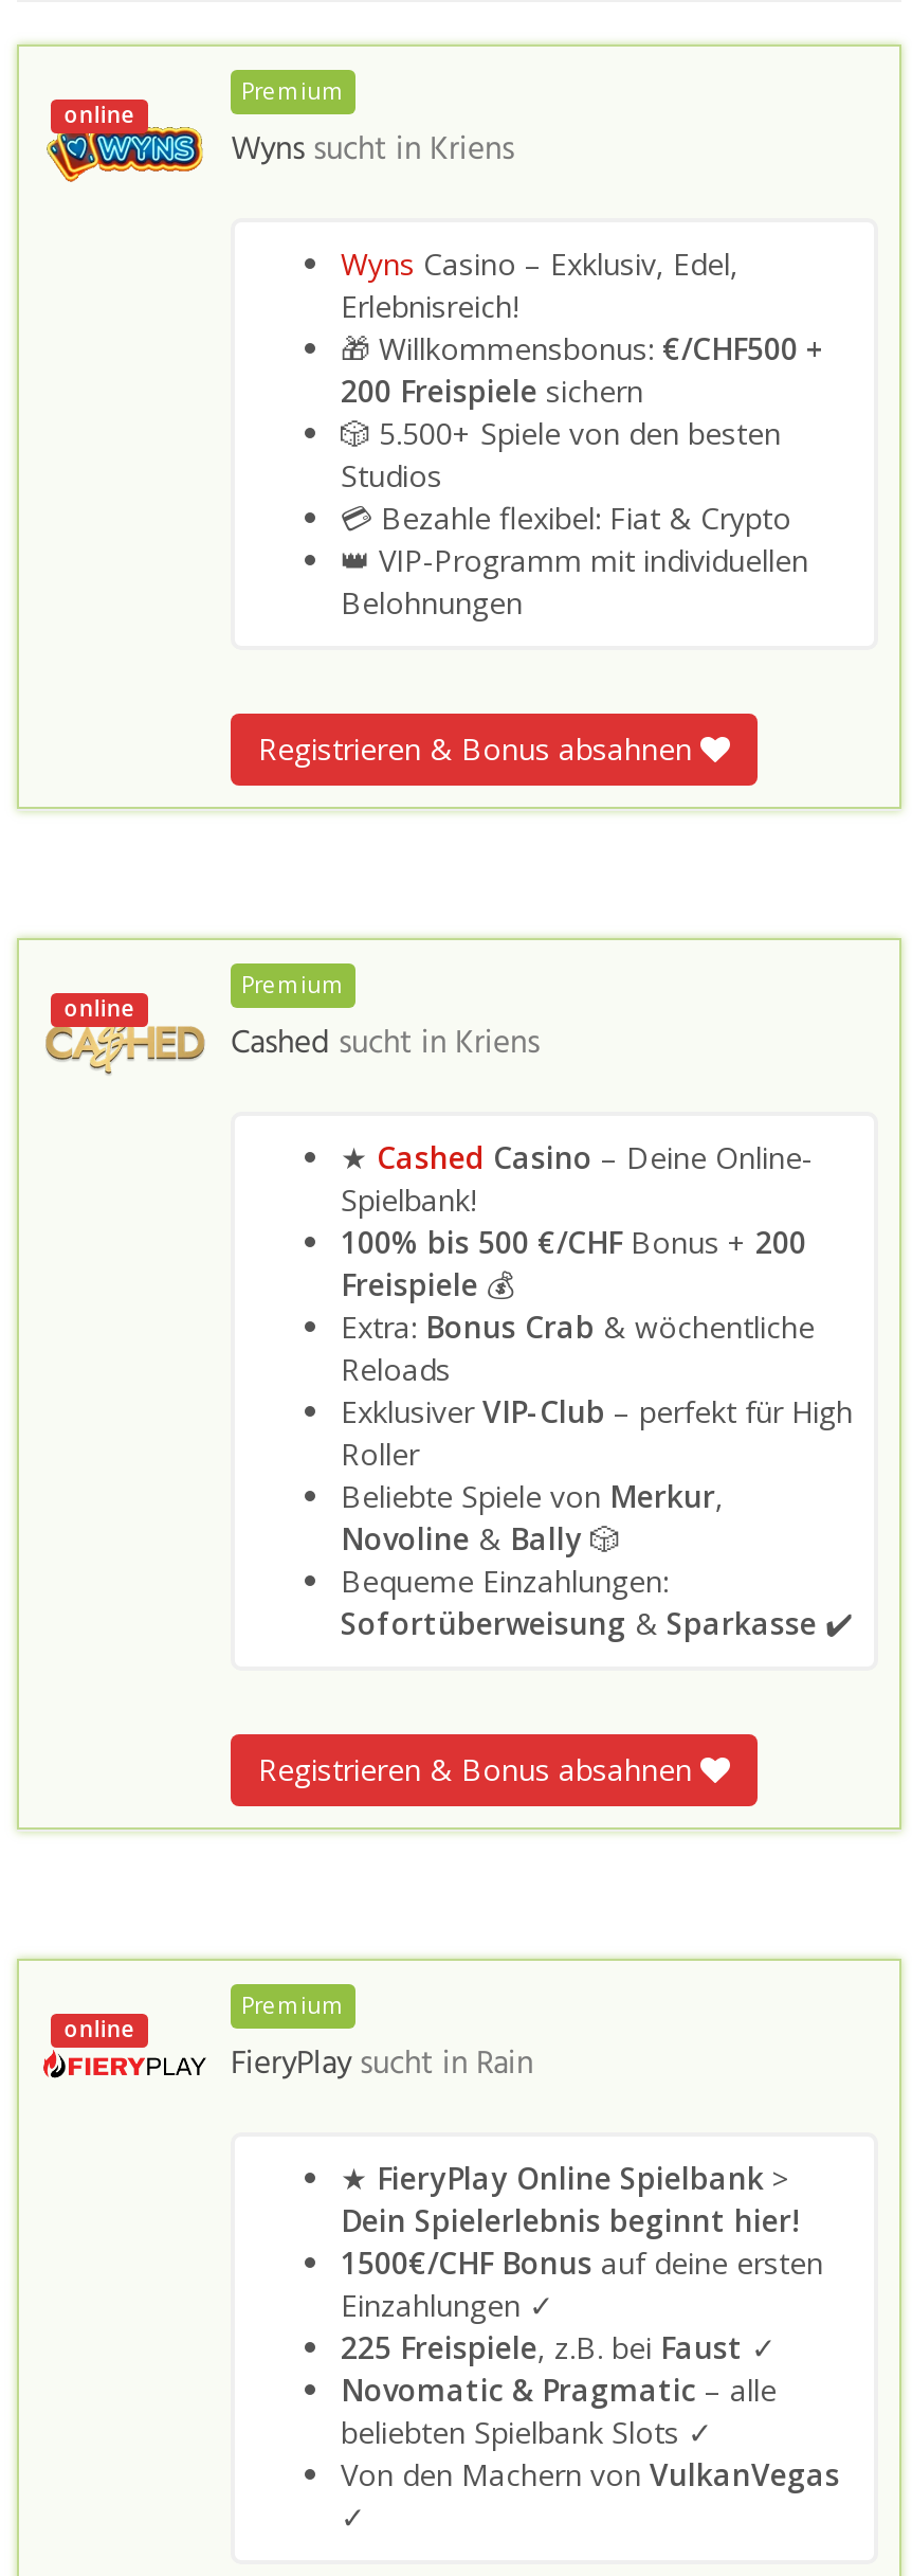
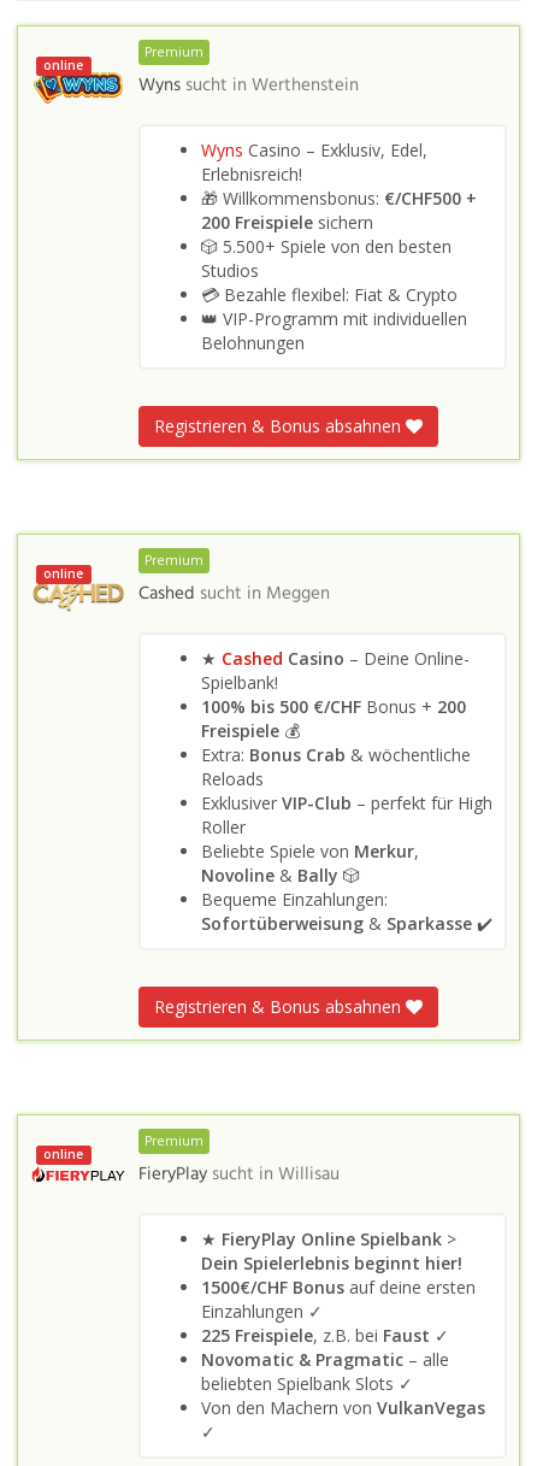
- Wyns sucht in Kriens
+ Wyns sucht in Werthenstein

- Cashed sucht in Kriens
+ Cashed sucht in Meggen

- FieryPlay sucht in Rain
+ FieryPlay sucht in Willisau
